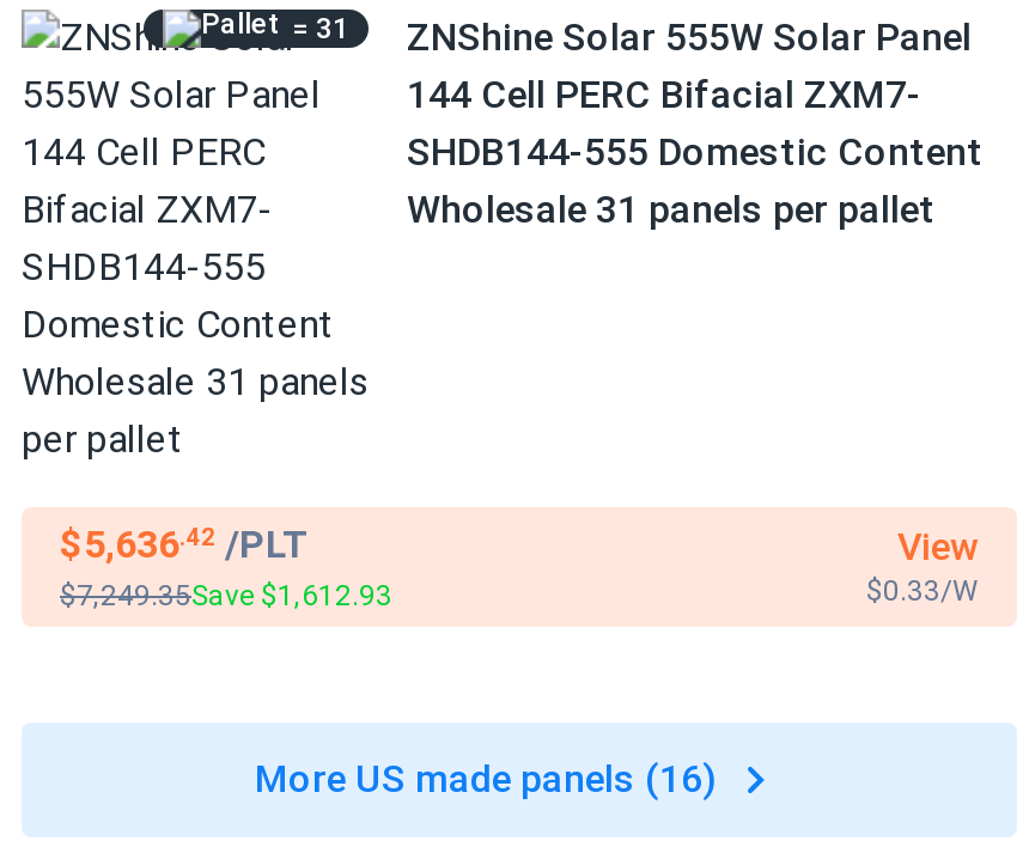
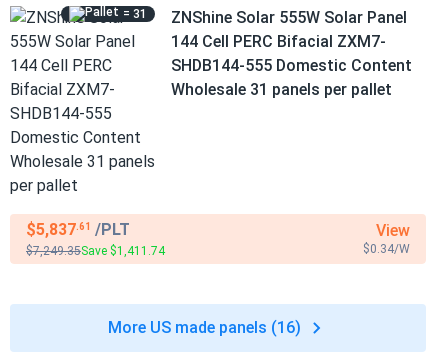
- $5,636.42 /PLT
+ $5,837.61 /PLT

- $7,249.35Save $1,612.93
+ $7,249.35Save $1,411.74

- $0.33/W
+ $0.34/W
